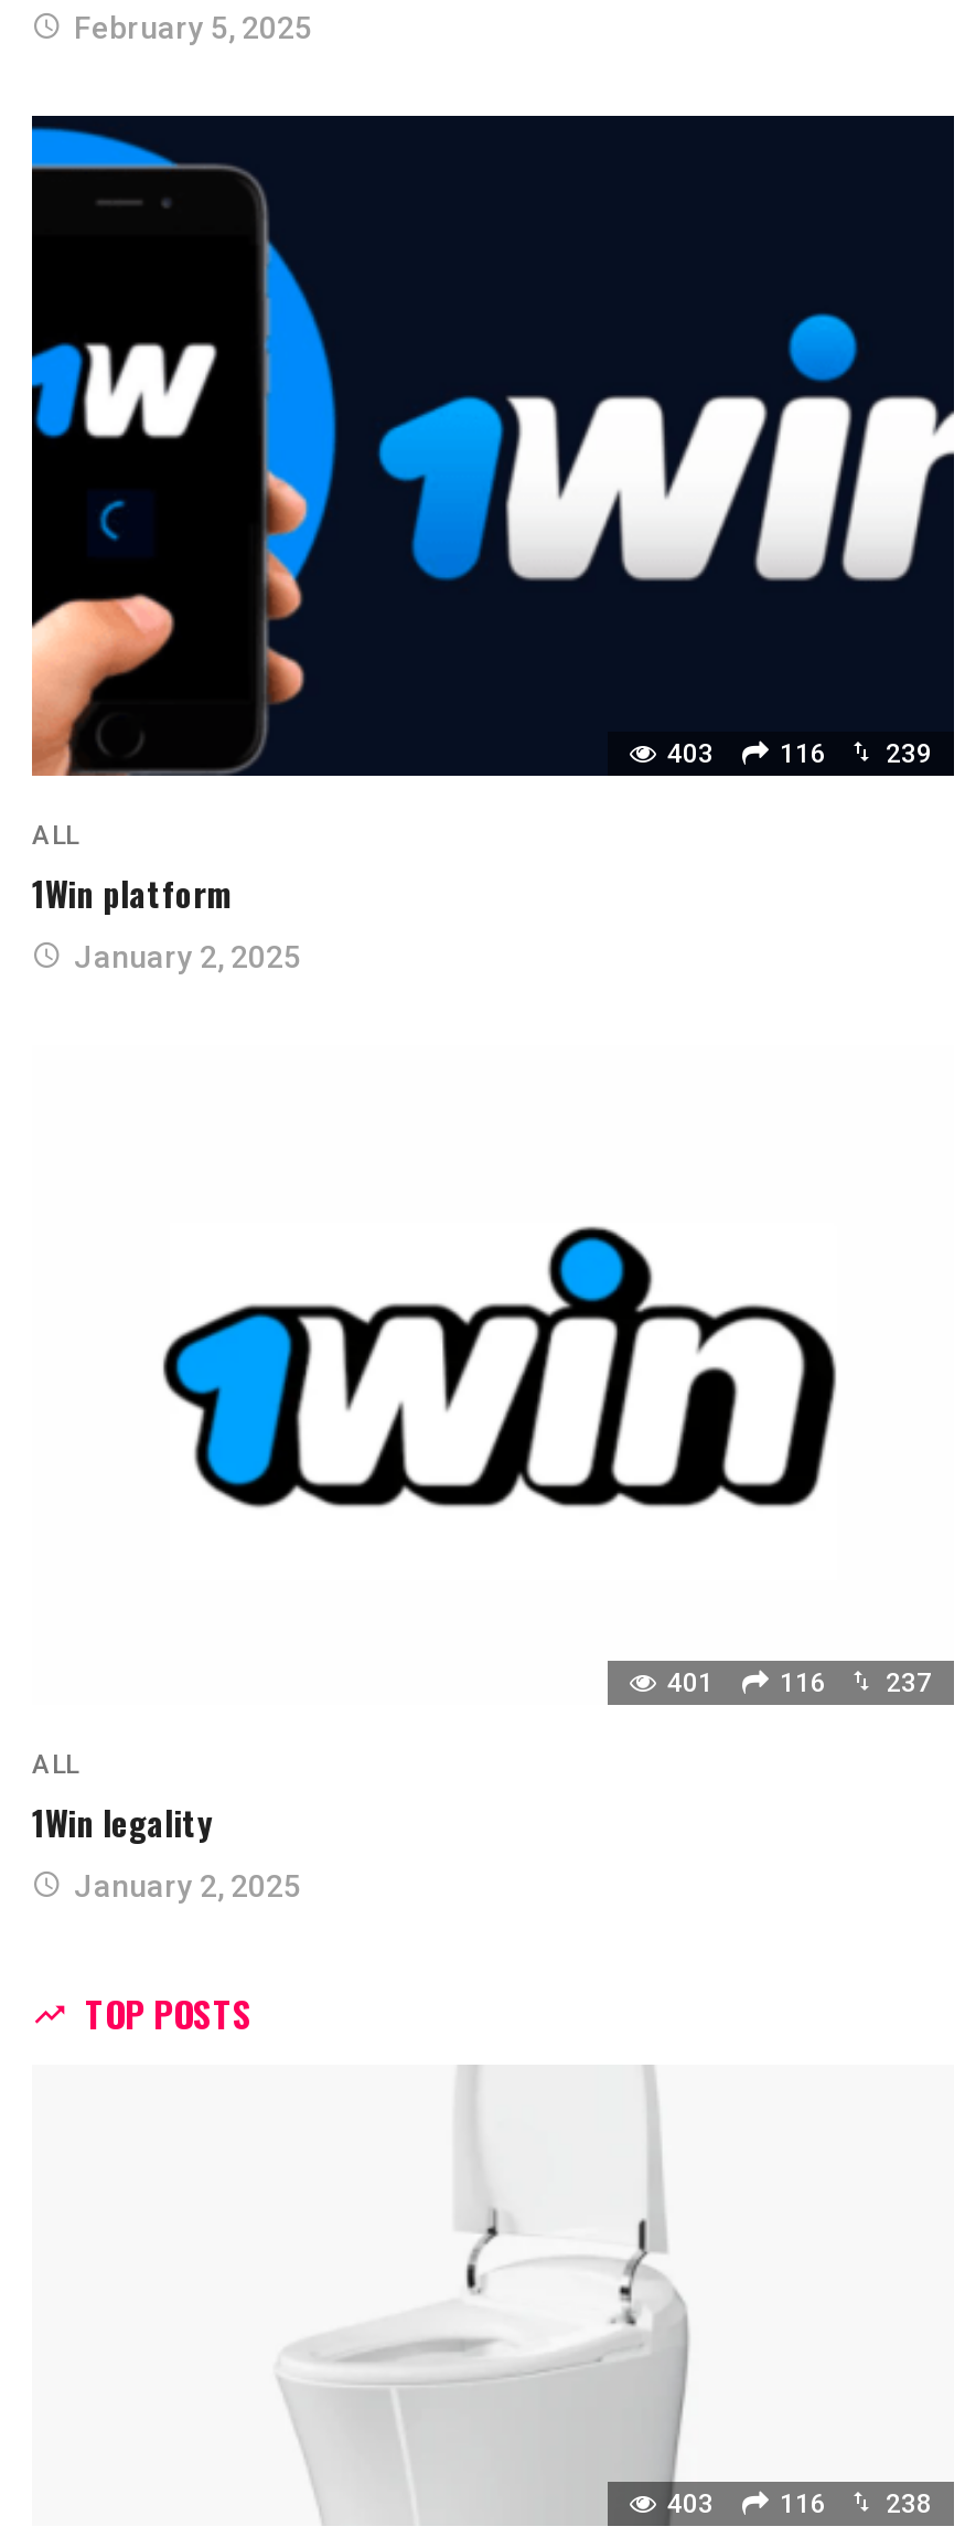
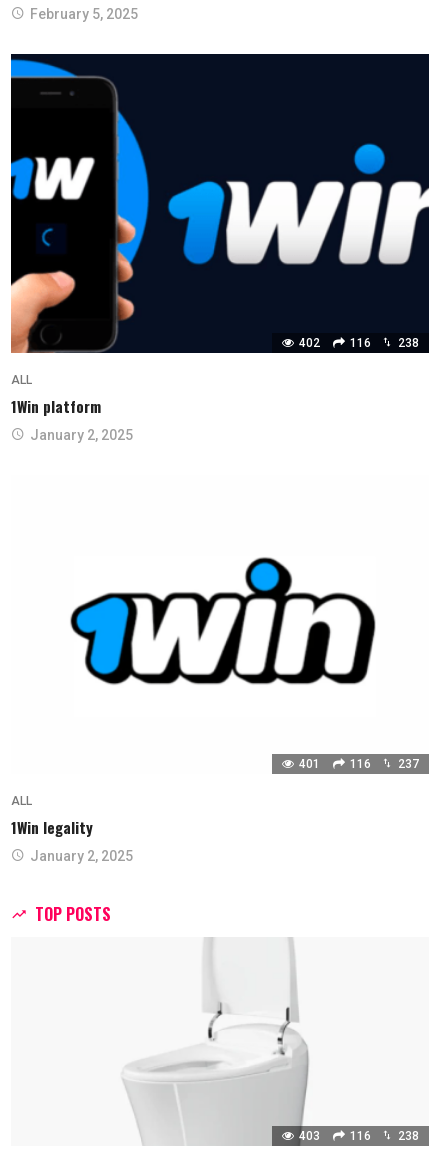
- 403
+ 402

- 116 239
+ 116 238
